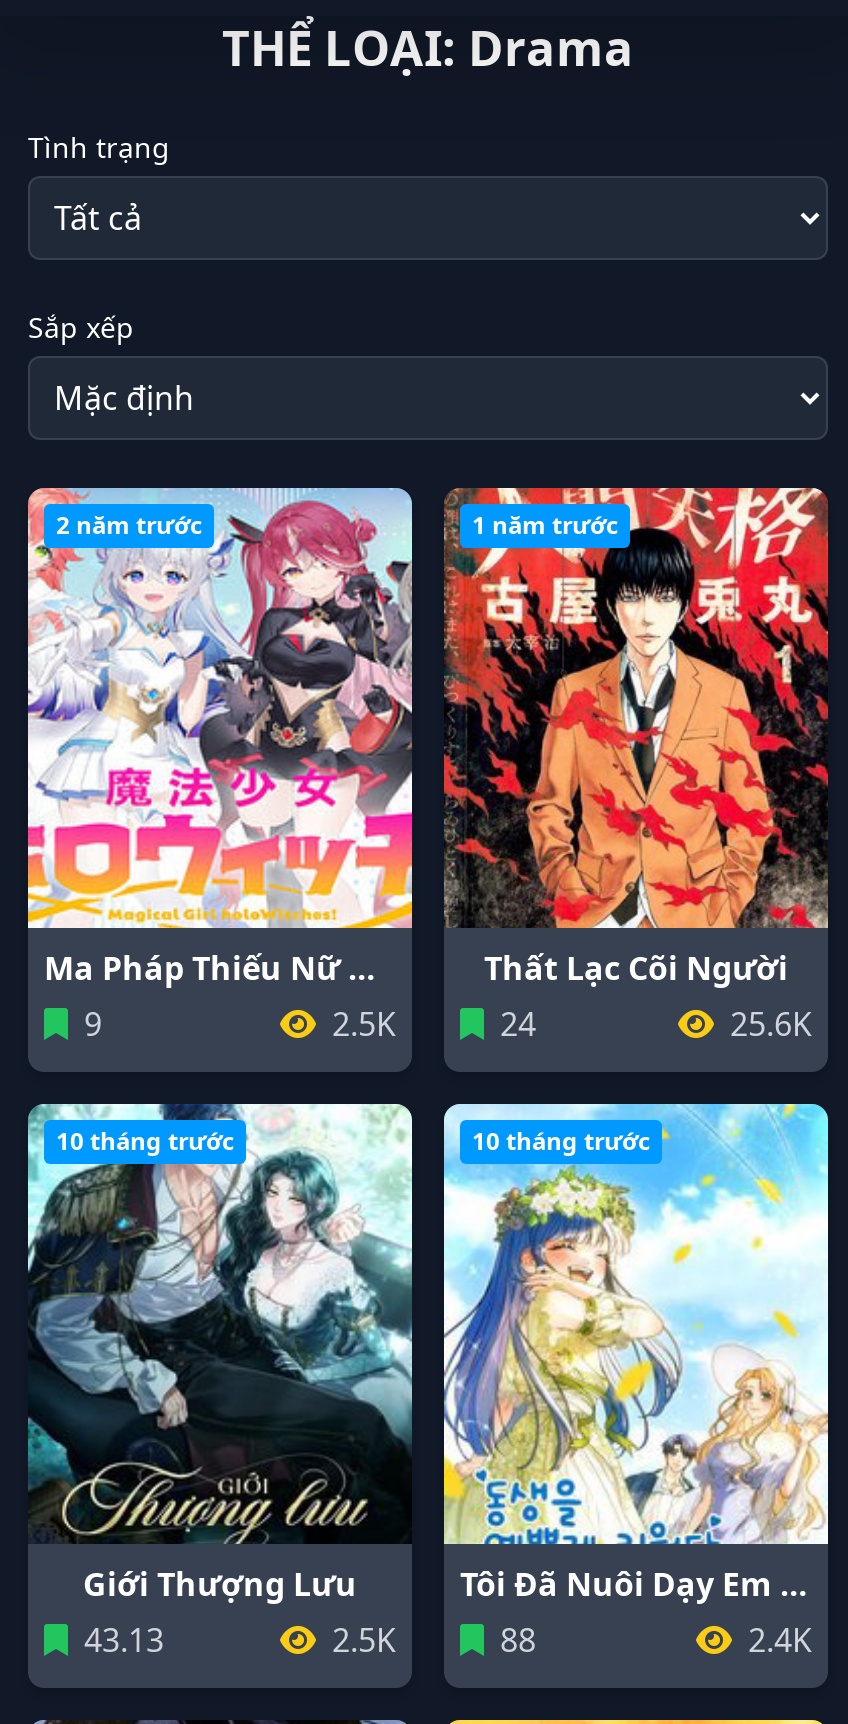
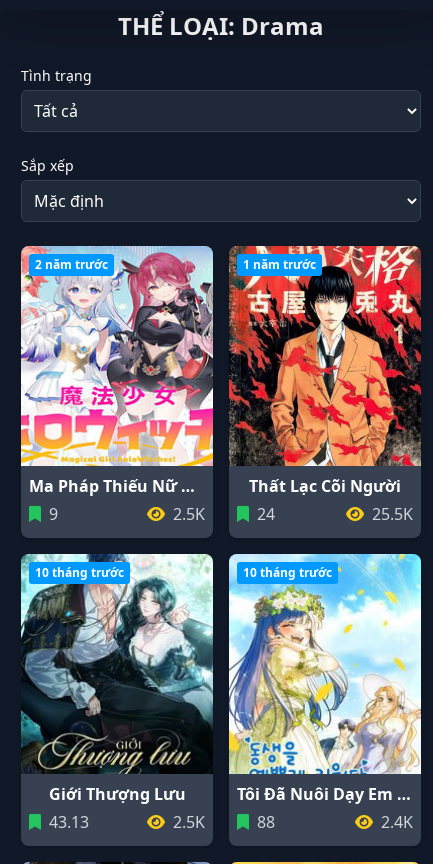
- 25.6K
+ 25.5K
